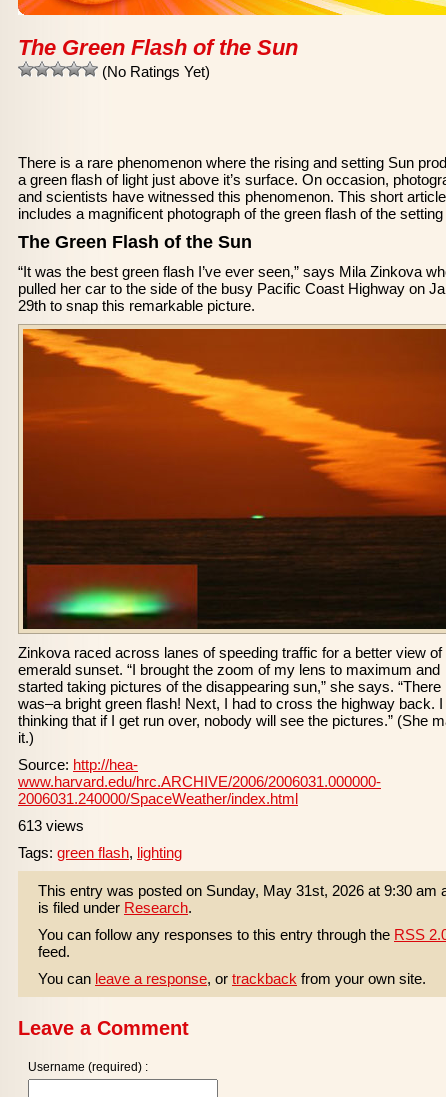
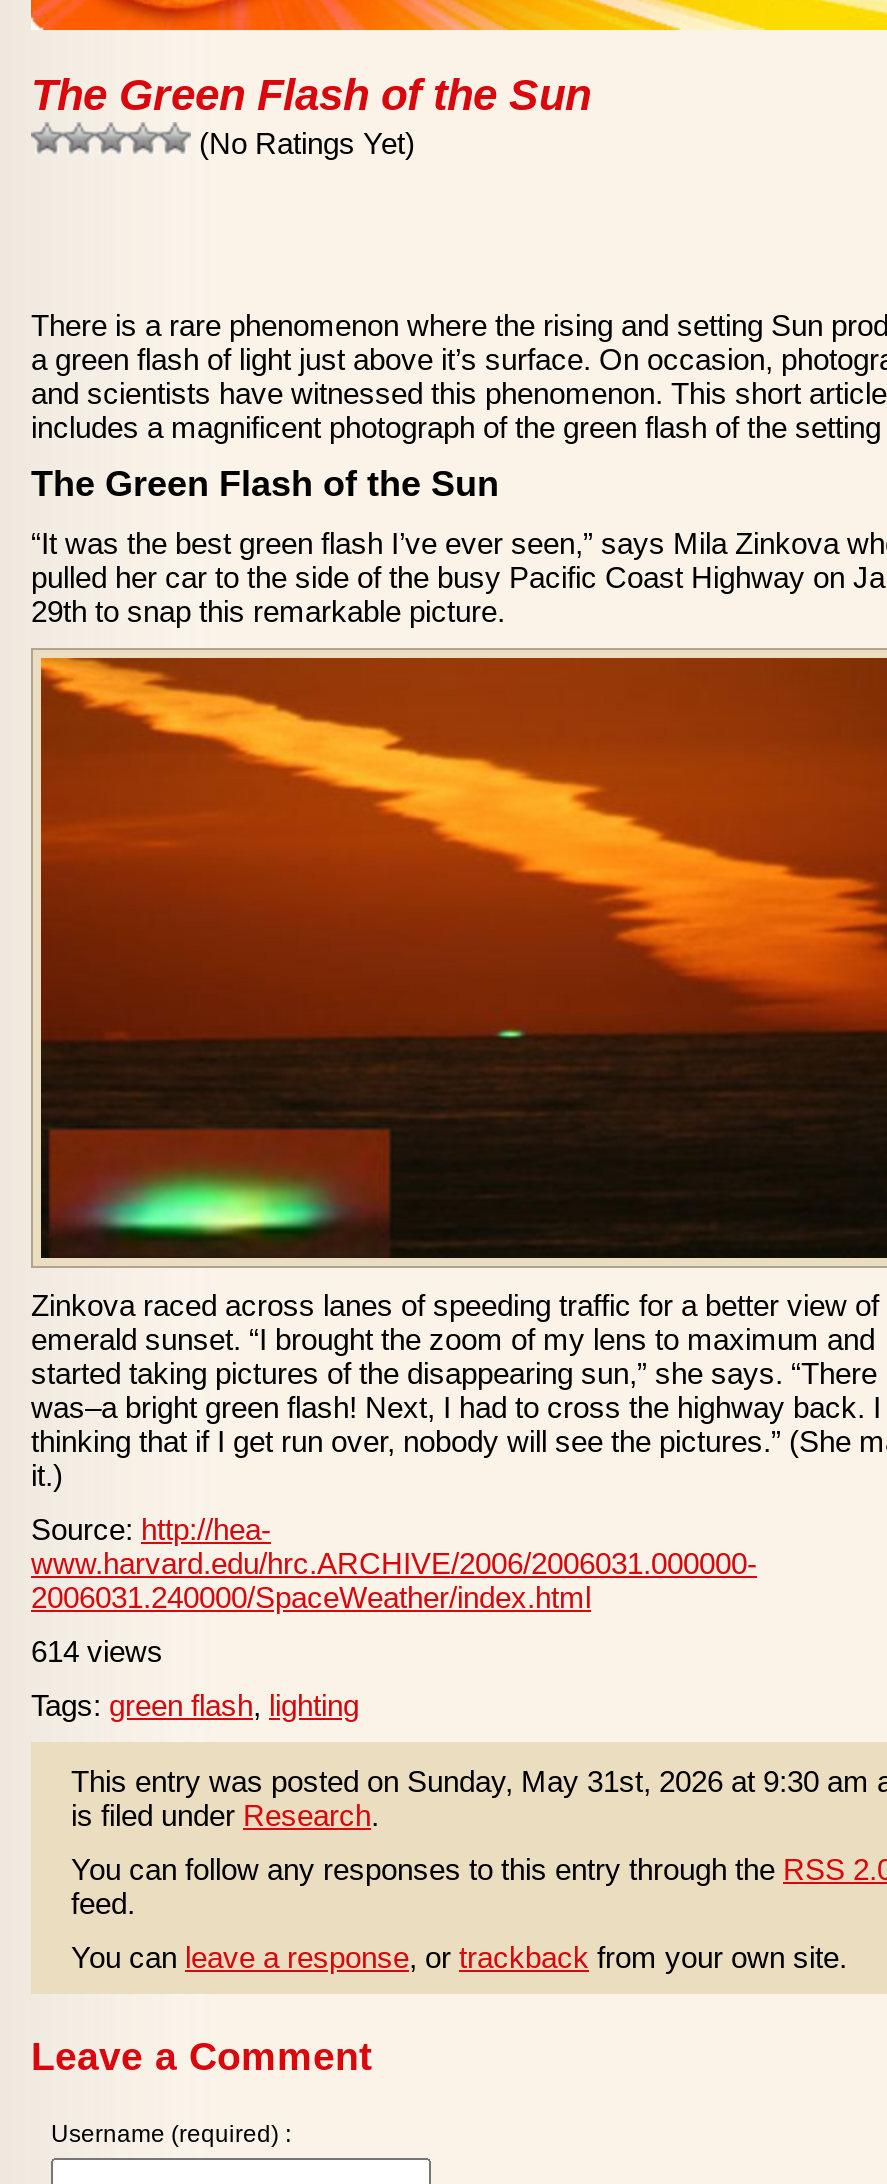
- 613 views
+ 614 views
